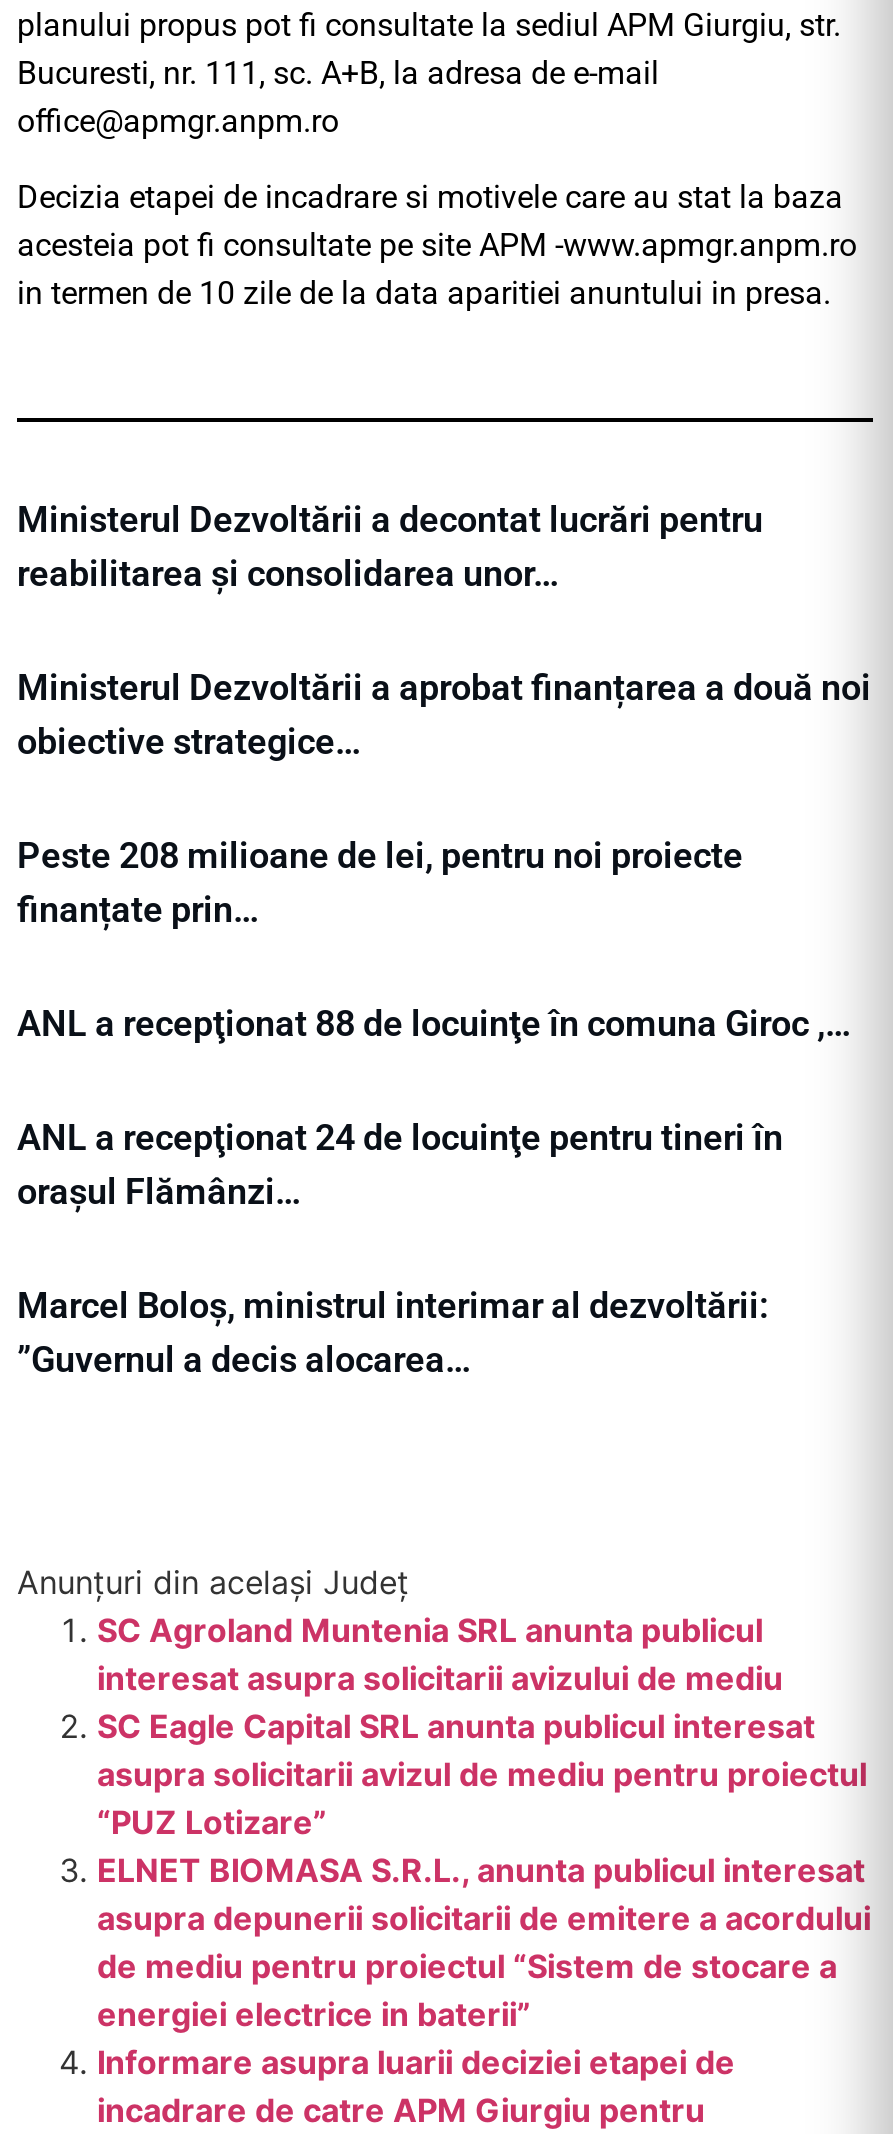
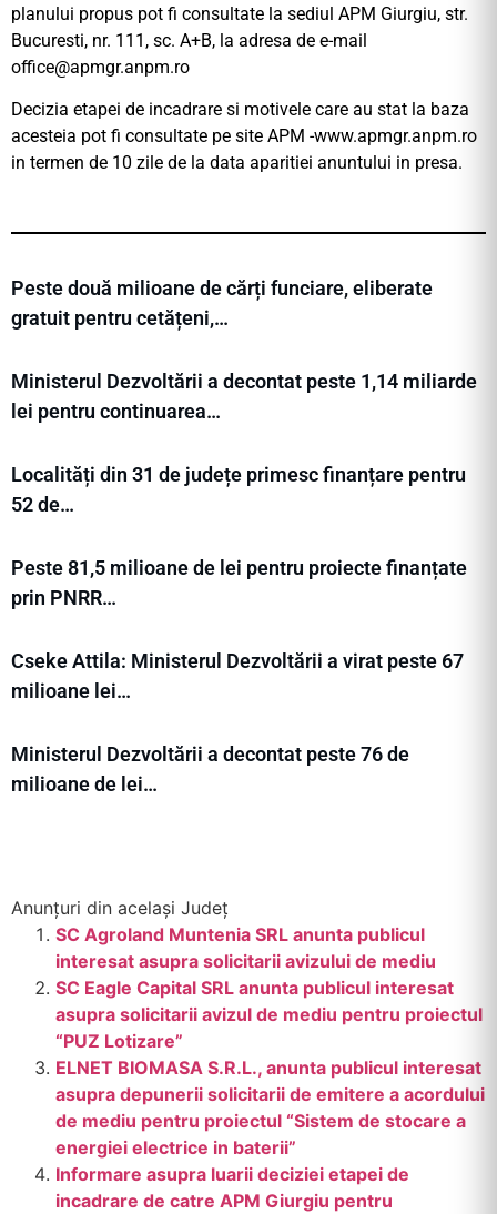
- Ministerul Dezvoltării a decontat lucrări pentru
- reabilitarea și consolidarea unor…
+ Peste două milioane de cărți funciare, eliberate
+ gratuit pentru cetățeni,…

- Ministerul Dezvoltării a aprobat finanțarea a două noi
- obiective strategice…
+ Ministerul Dezvoltării a decontat peste 1,14 miliarde
+ lei pentru continuarea…

- Peste 208 milioane de lei, pentru noi proiecte
- finanțate prin…
+ Localități din 31 de județe primesc finanțare pentru
+ 52 de…

- ANL a recepţionat 88 de locuinţe în comuna Giroc ,…
+ Peste 81,5 milioane de lei pentru proiecte finanțate
+ prin PNRR…

- ANL a recepţionat 24 de locuinţe pentru tineri în
- orașul Flămânzi…
+ Cseke Attila: Ministerul Dezvoltării a virat peste 67
+ milioane lei…

- Marcel Boloș, ministrul interimar al dezvoltării:
- ”Guvernul a decis alocarea…
+ Ministerul Dezvoltării a decontat peste 76 de
+ milioane de lei…
